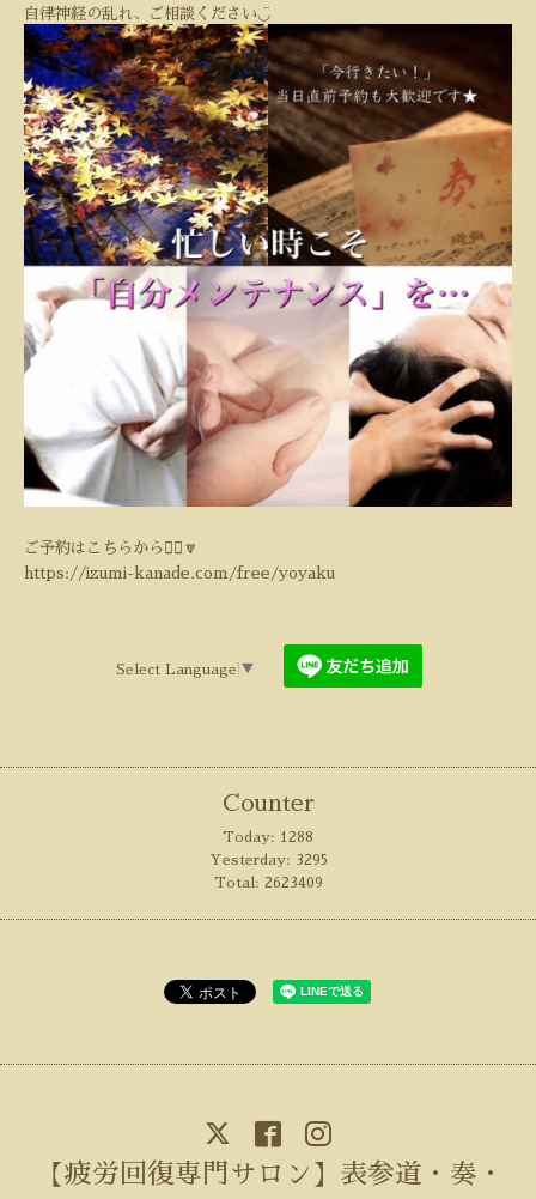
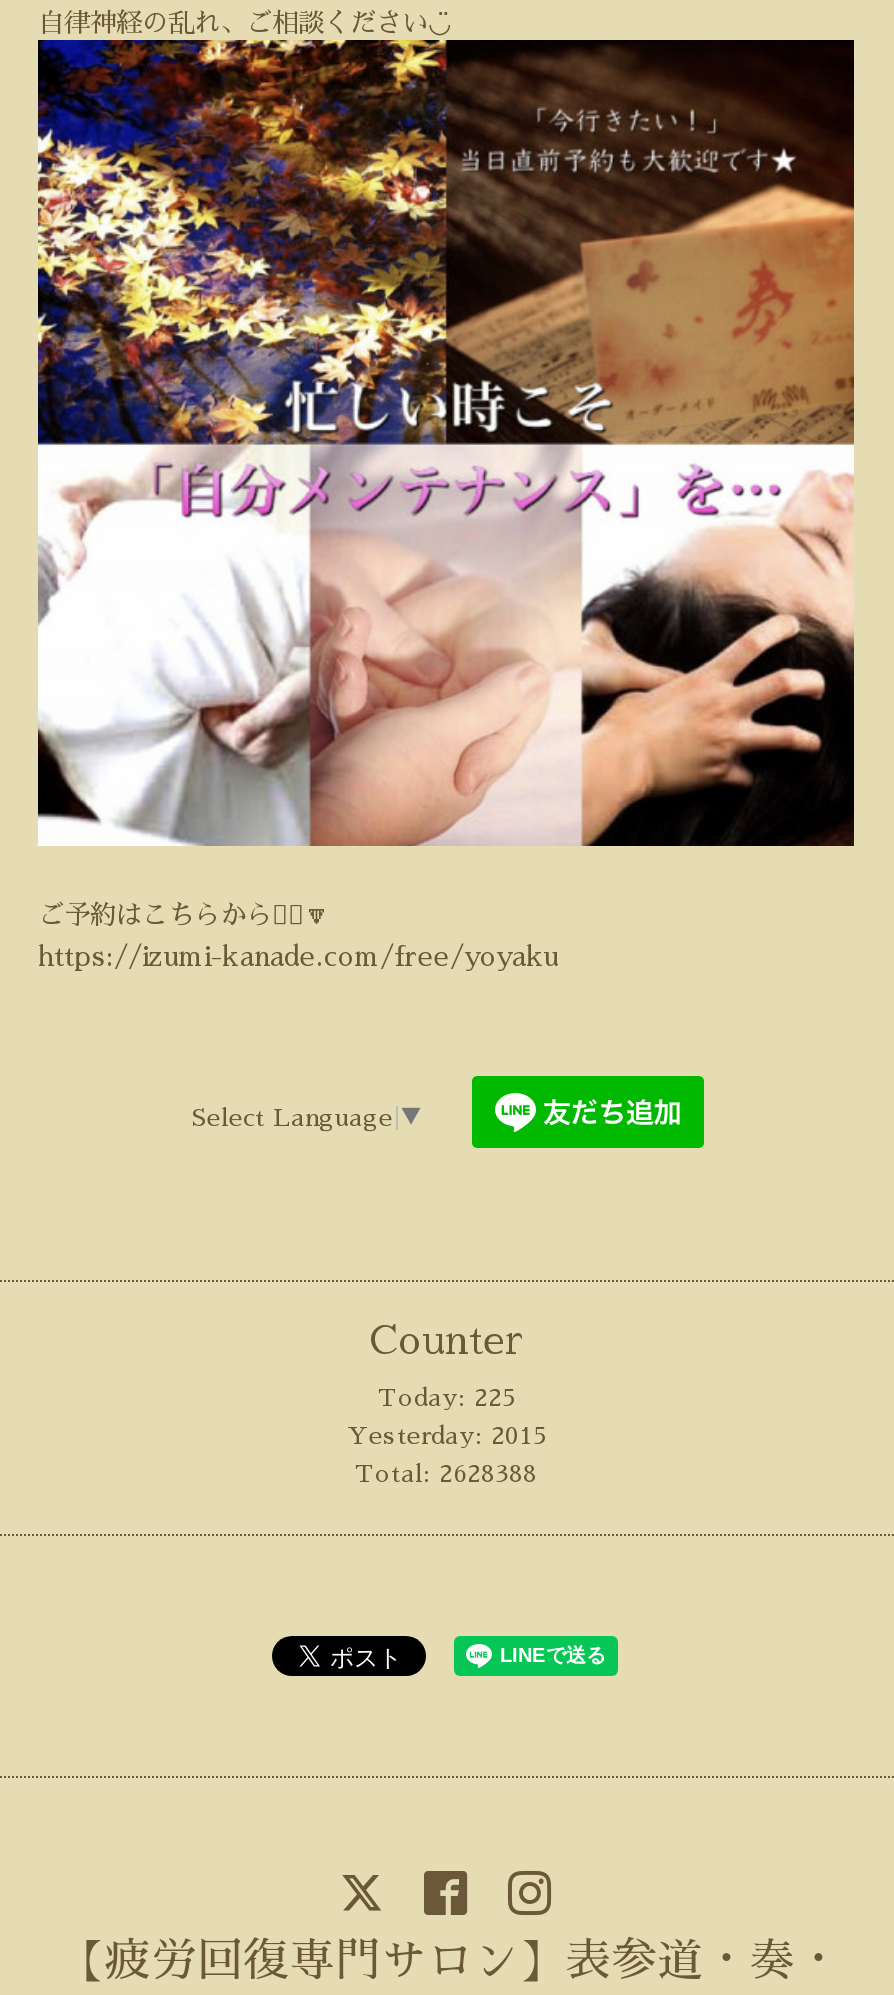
- Today: 1288
+ Today: 225

- Yesterday: 3295
+ Yesterday: 2015

- Total: 2623409
+ Total: 2628388
